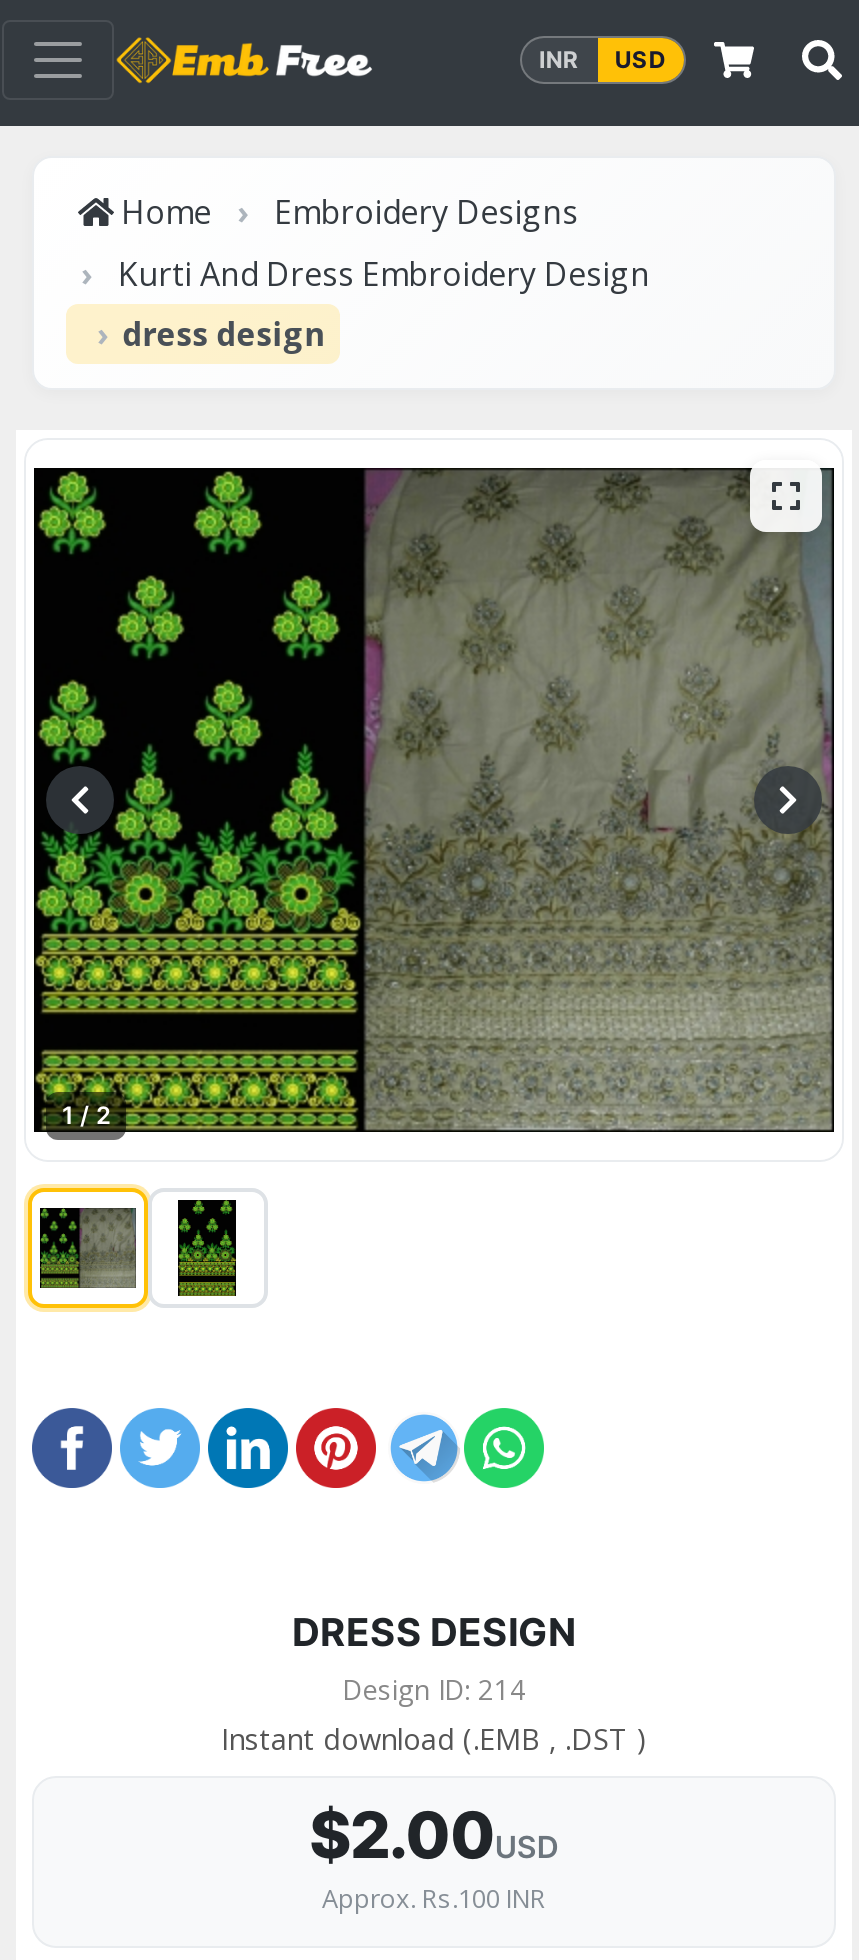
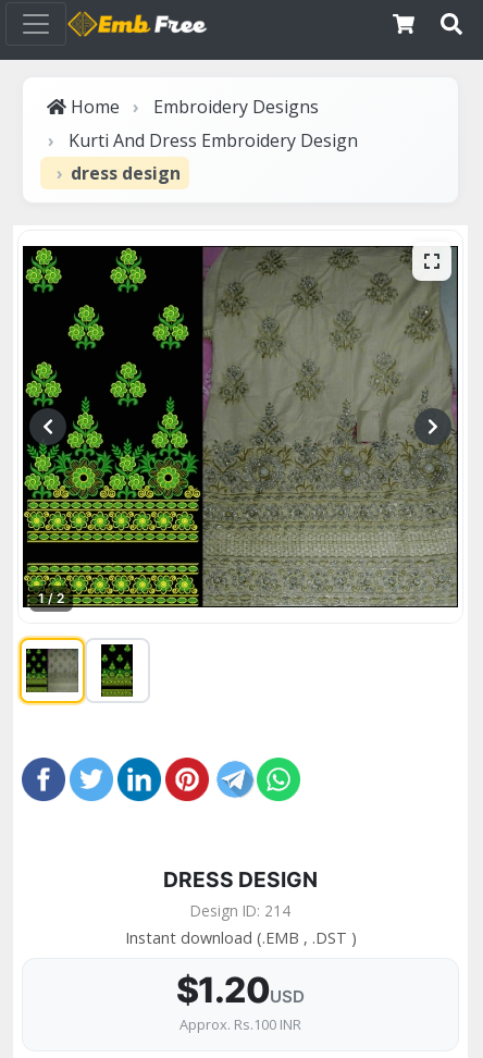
- INR
- USD

- $2.00USD
+ $1.20USD
